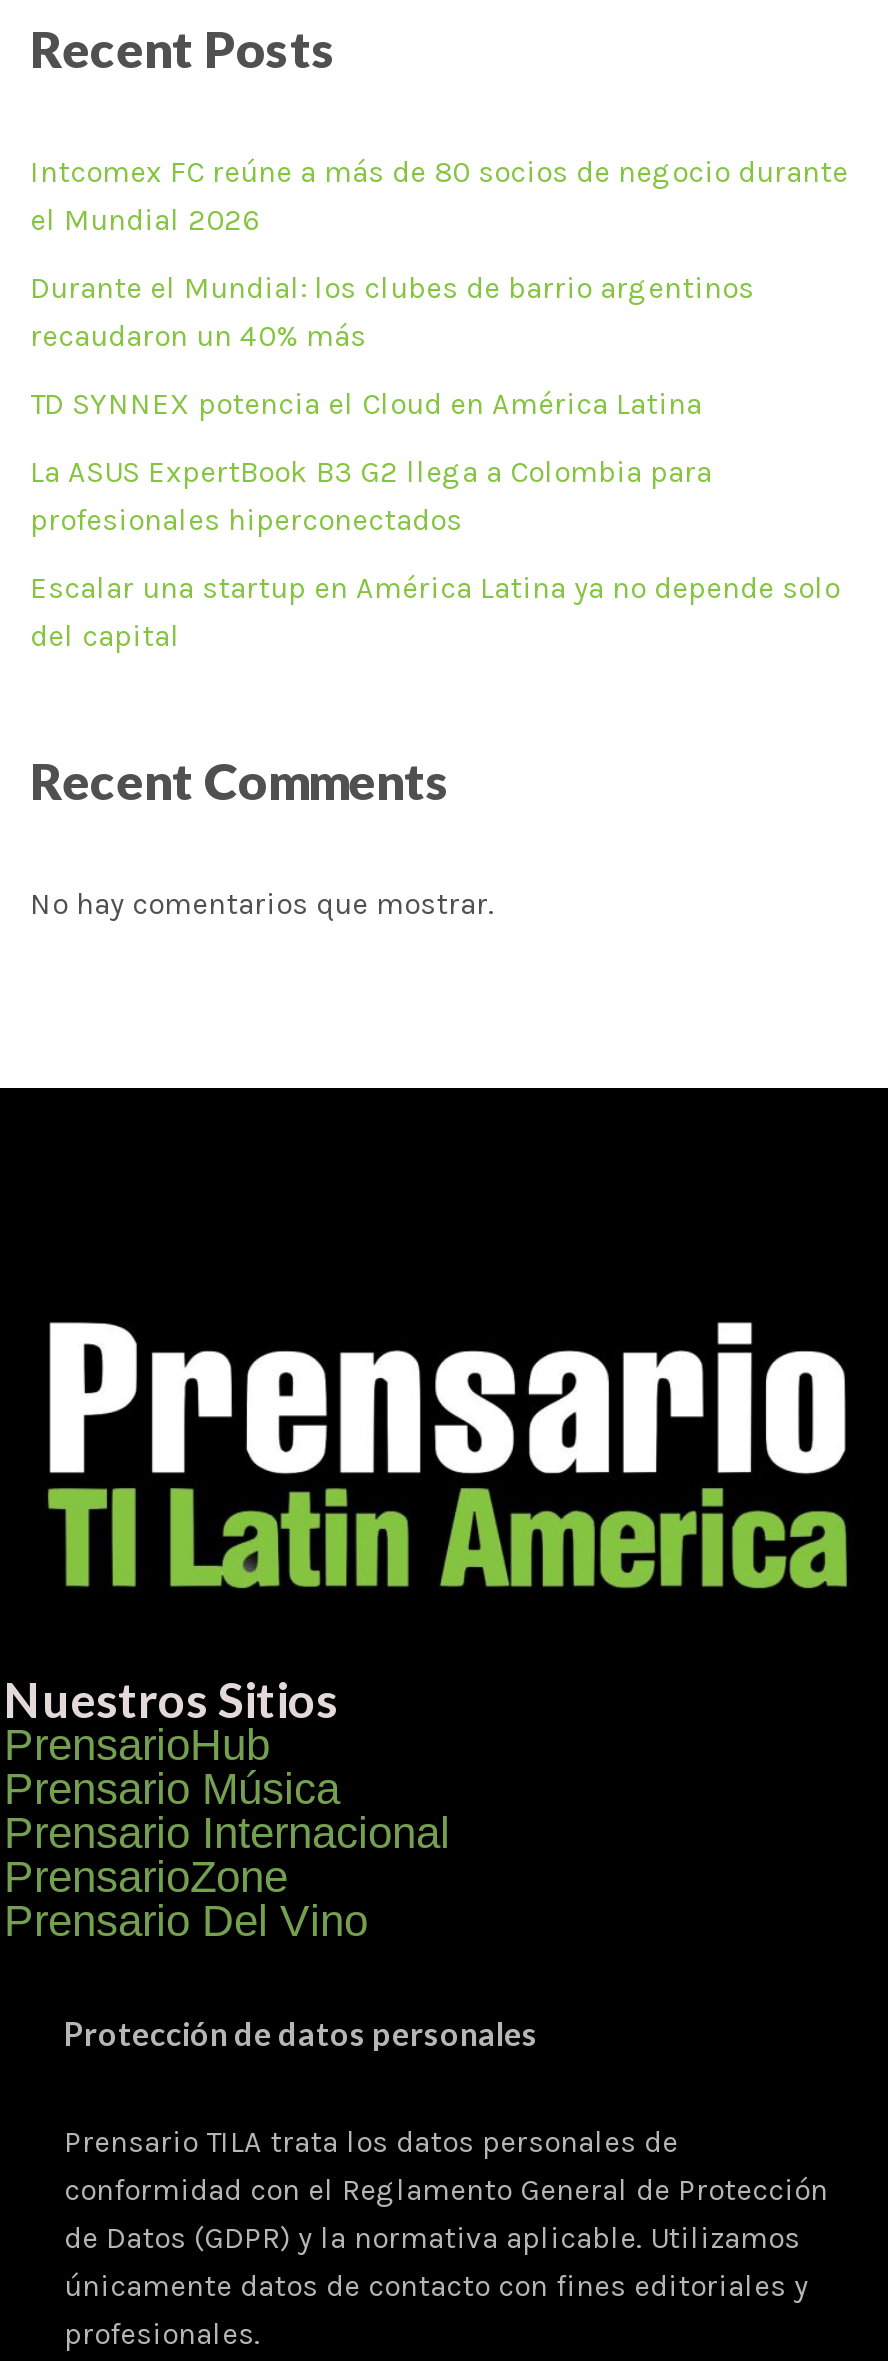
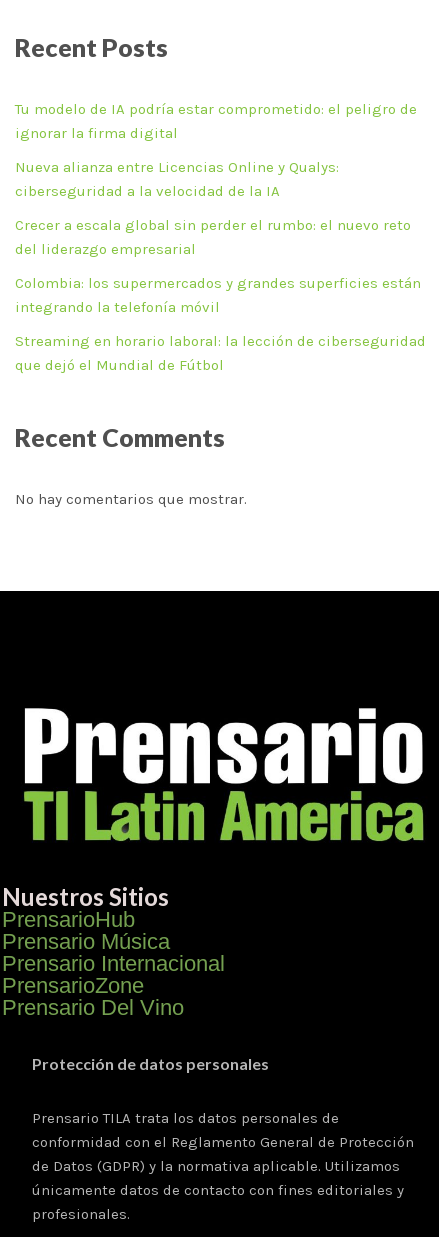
- Intcomex FC reúne a más de 80 socios de negocio durante
- el Mundial 2026
+ Tu modelo de IA podría estar comprometido: el peligro de
+ ignorar la firma digital

- Durante el Mundial: los clubes de barrio argentinos
- recaudaron un 40% más
+ Nueva alianza entre Licencias Online y Qualys:
+ ciberseguridad a la velocidad de la IA

- TD SYNNEX potencia el Cloud en América Latina
+ Crecer a escala global sin perder el rumbo: el nuevo reto
+ del liderazgo empresarial

- La ASUS ExpertBook B3 G2 llega a Colombia para
- profesionales hiperconectados
+ Colombia: los supermercados y grandes superficies están
+ integrando la telefonía móvil

- Escalar una startup en América Latina ya no depende solo
- del capital
+ Streaming en horario laboral: la lección de ciberseguridad
+ que dejó el Mundial de Fútbol
